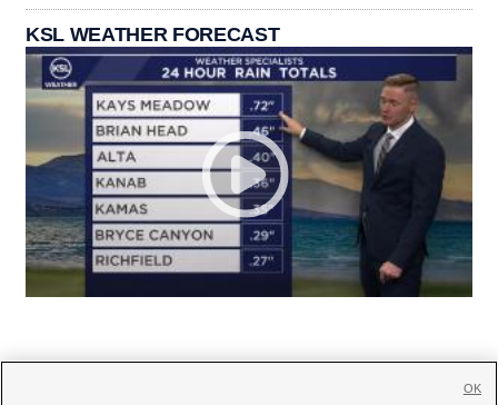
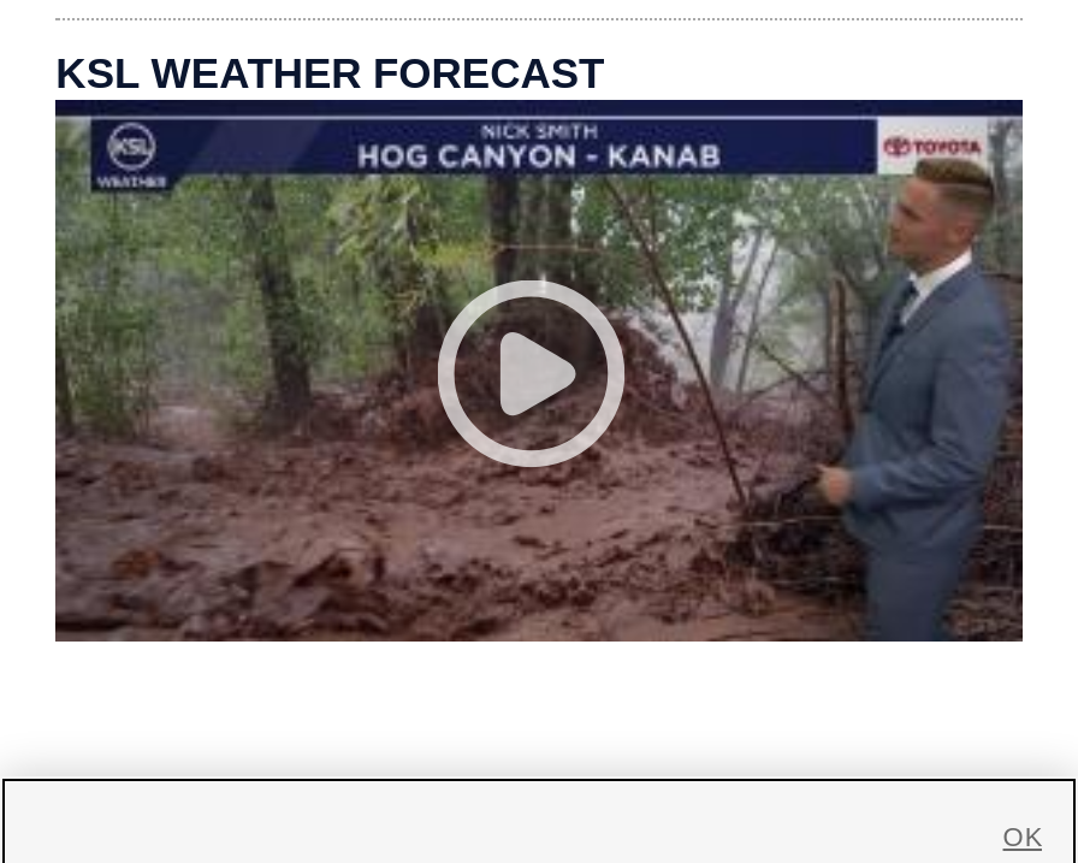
- [image]
+ [image]
